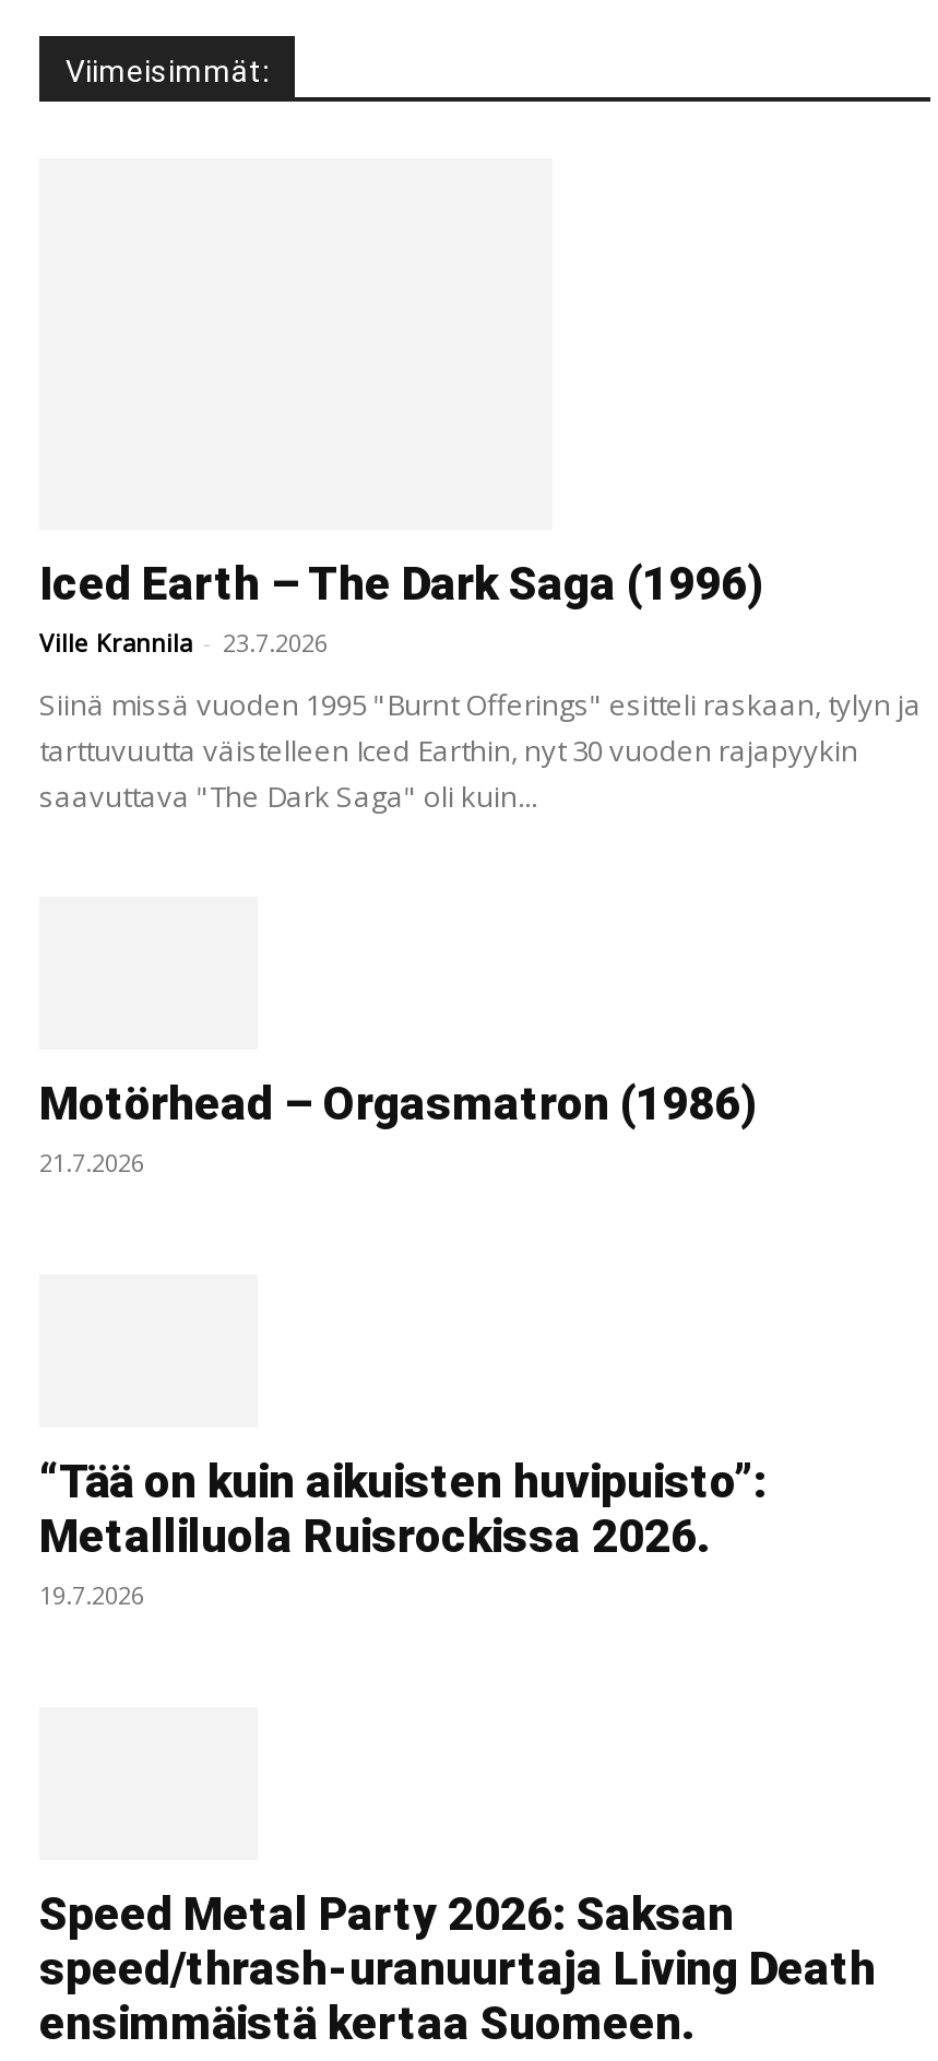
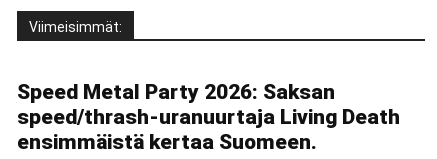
- Iced Earth – The Dark Saga (1996)
- Ville Krannila - 23.7.2026
- Siinä missä vuoden 1995 "Burnt Offerings" esitteli raskaan, tylyn ja
- tarttuvuutta väistelleen Iced Earthin, nyt 30 vuoden rajapyykin
- saavuttava "The Dark Saga" oli kuin...

- Motörhead – Orgasmatron (1986)
- 21.7.2026

- “Tää on kuin aikuisten huvipuisto”:
- Metalliluola Ruisrockissa 2026.
- 19.7.2026
